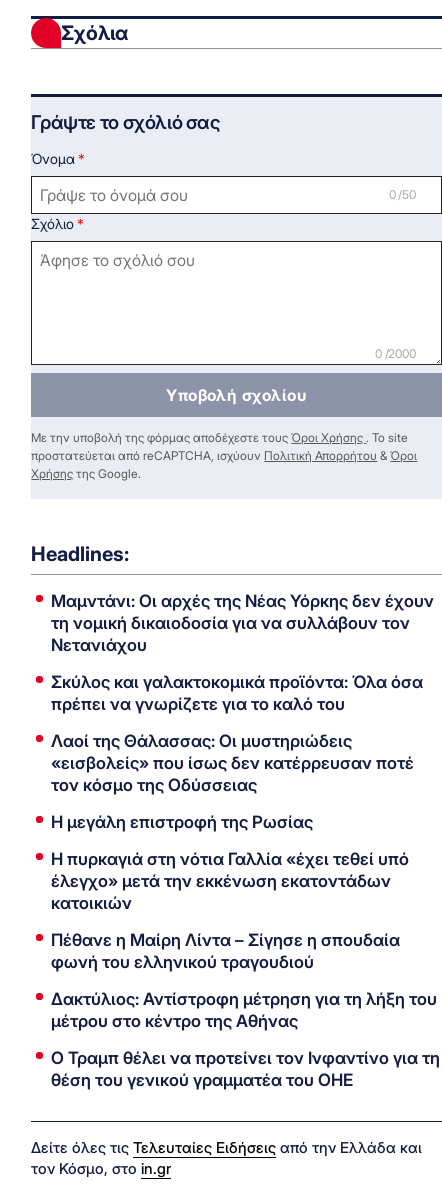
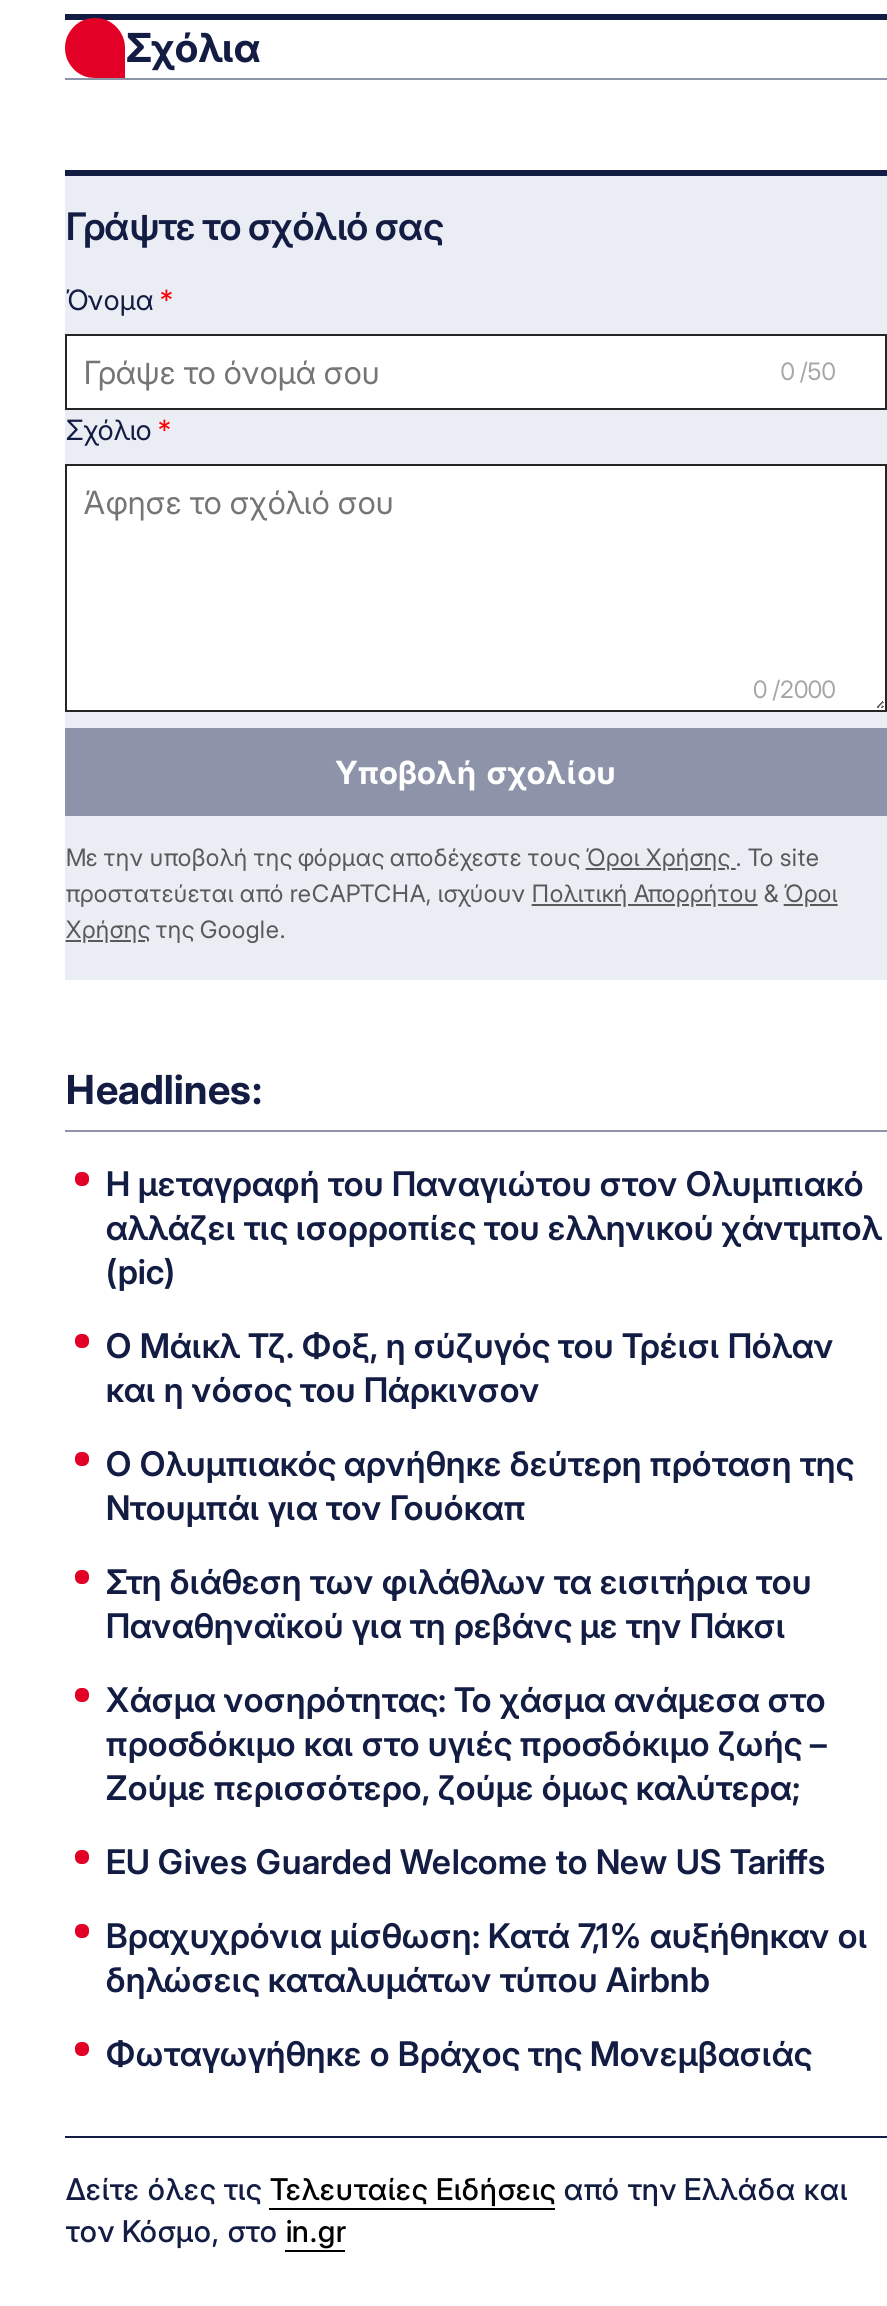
- Μαμντάνι: Οι αρχές της Νέας Υόρκης δεν έχουν
- τη νομική δικαιοδοσία για να συλλάβουν τον
- Νετανιάχου
+ Η μεταγραφή του Παναγιώτου στον Ολυμπιακό
+ αλλάζει τις ισορροπίες του ελληνικού χάντμπολ
+ (pic)

- Σκύλος και γαλακτοκομικά προϊόντα: Όλα όσα
- πρέπει να γνωρίζετε για το καλό του
+ Ο Μάικλ Τζ. Φοξ, η σύζυγός του Τρέισι Πόλαν
+ και η νόσος του Πάρκινσον

- Λαοί της Θάλασσας: Οι μυστηριώδεις
- «εισβολείς» που ίσως δεν κατέρρευσαν ποτέ
- τον κόσμο της Οδύσσειας
+ Ο Ολυμπιακός αρνήθηκε δεύτερη πρόταση της
+ Ντουμπάι για τον Γουόκαπ

- Η μεγάλη επιστροφή της Ρωσίας
+ Στη διάθεση των φιλάθλων τα εισιτήρια του
+ Παναθηναϊκού για τη ρεβάνς με την Πάκσι

- Η πυρκαγιά στη νότια Γαλλία «έχει τεθεί υπό
- έλεγχο» μετά την εκκένωση εκατοντάδων
- κατοικιών
+ Χάσμα νοσηρότητας: Το χάσμα ανάμεσα στο
+ προσδόκιμο και στο υγιές προσδόκιμο ζωής –
+ Ζούμε περισσότερο, ζούμε όμως καλύτερα;

- Πέθανε η Μαίρη Λίντα – Σίγησε η σπουδαία
- φωνή του ελληνικού τραγουδιού
+ EU Gives Guarded Welcome to New US Tariffs

- Δακτύλιος: Αντίστροφη μέτρηση για τη λήξη του
- μέτρου στο κέντρο της Αθήνας
+ Βραχυχρόνια μίσθωση: Κατά 7,1% αυξήθηκαν οι
+ δηλώσεις καταλυμάτων τύπου Airbnb

- O Τραμπ θέλει να προτείνει τον Ινφαντίνο για τη
- θέση του γενικού γραμματέα του ΟΗΕ
+ Φωταγωγήθηκε ο Βράχος της Μονεμβασιάς
